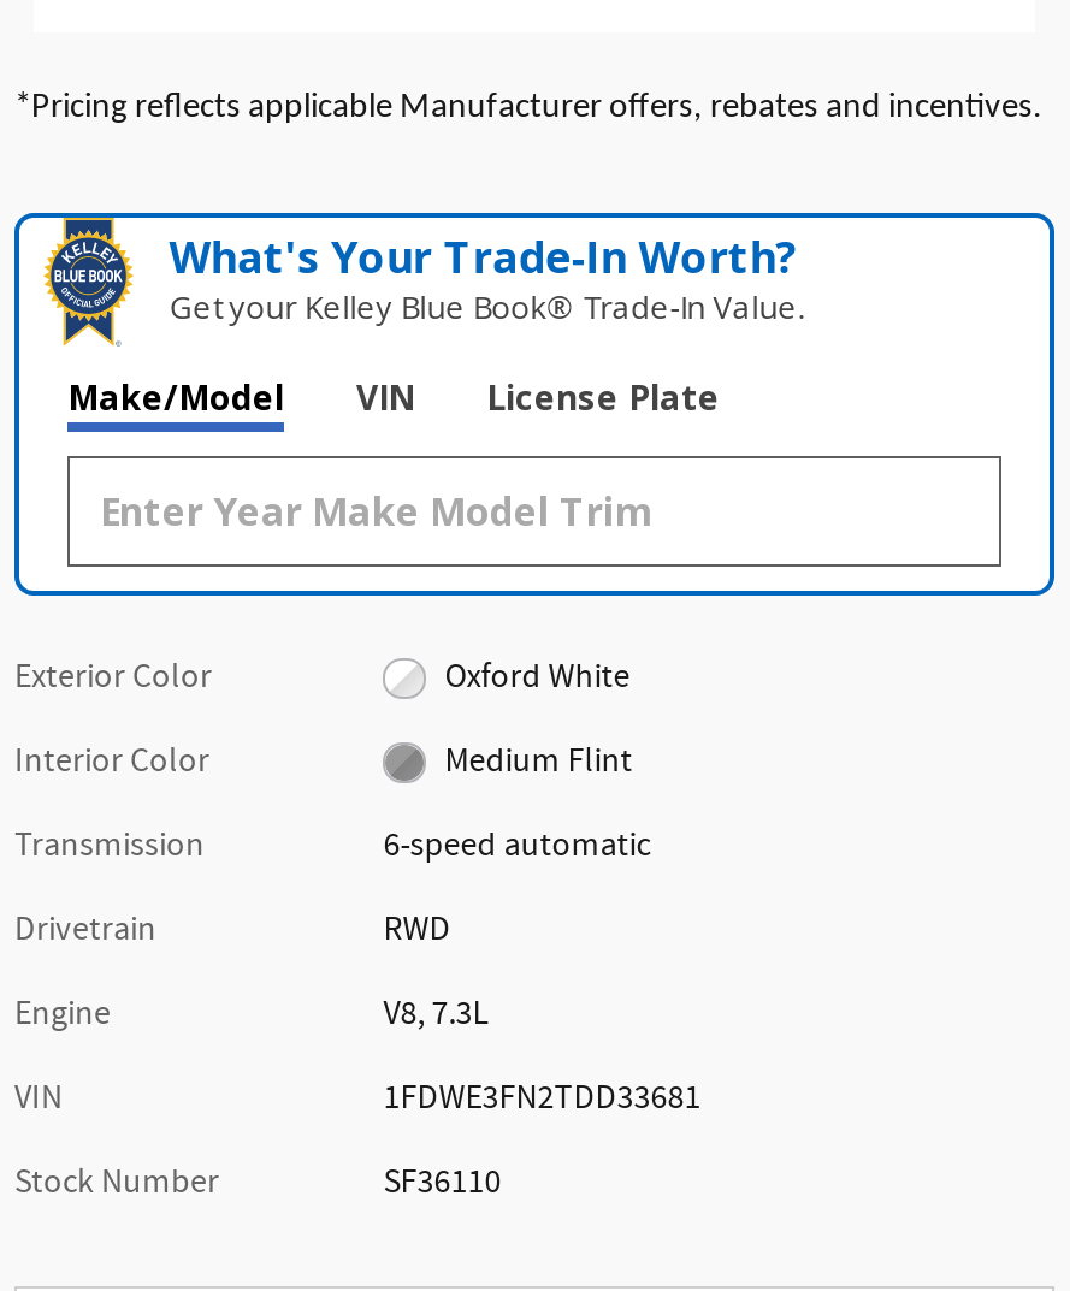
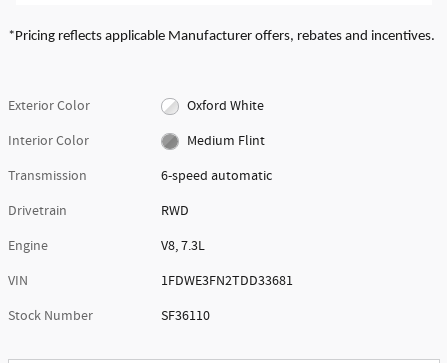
- [image]
- What's Your Trade‑In Worth?
- Get your Kelley Blue Book® Trade‑In Value.
- Make/Model
- VIN
- License Plate
